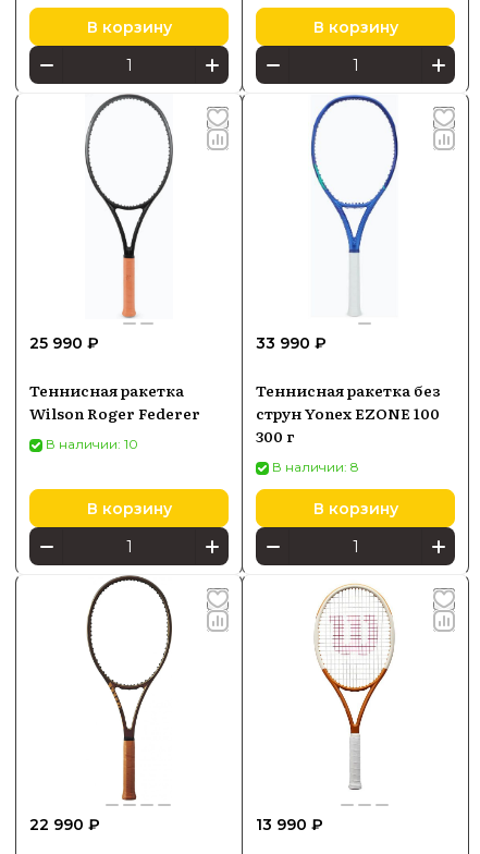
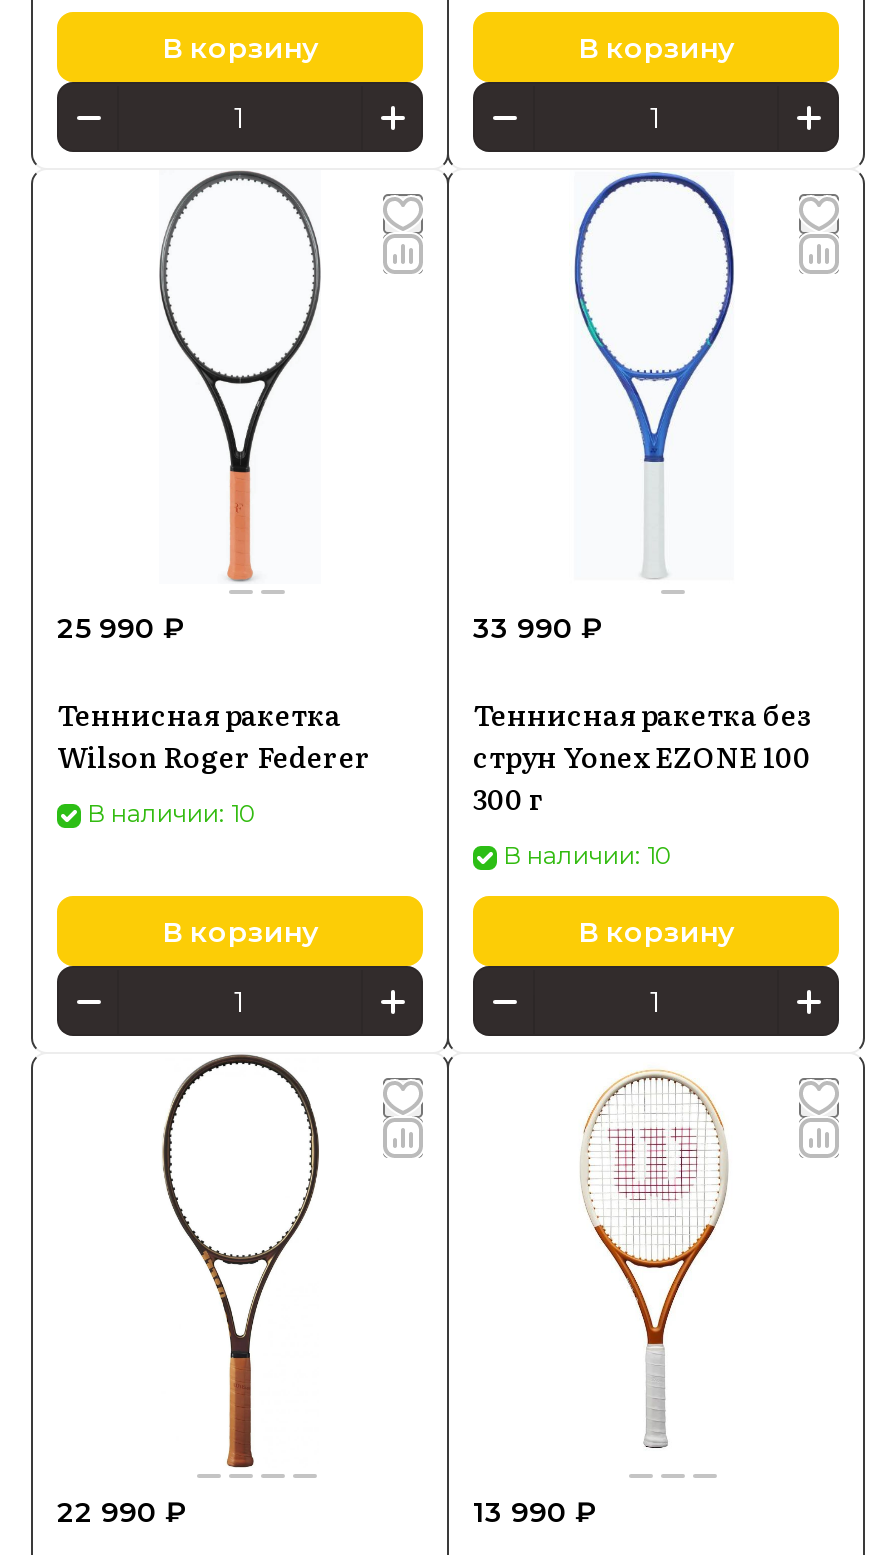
- В наличии: 8
+ В наличии: 10
